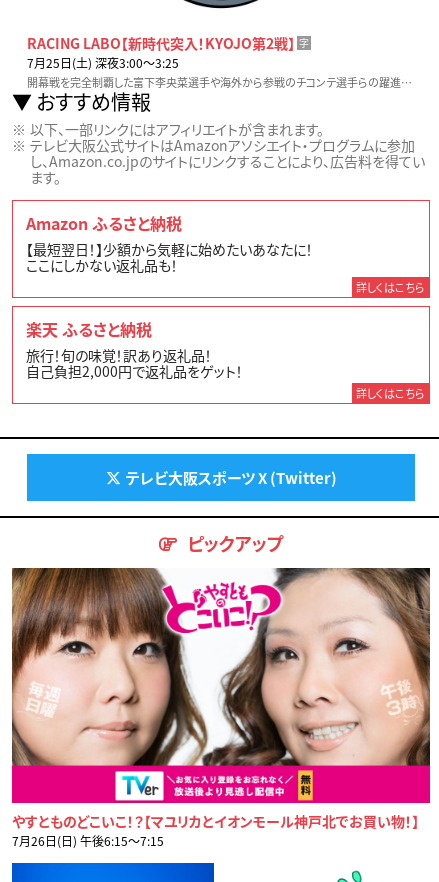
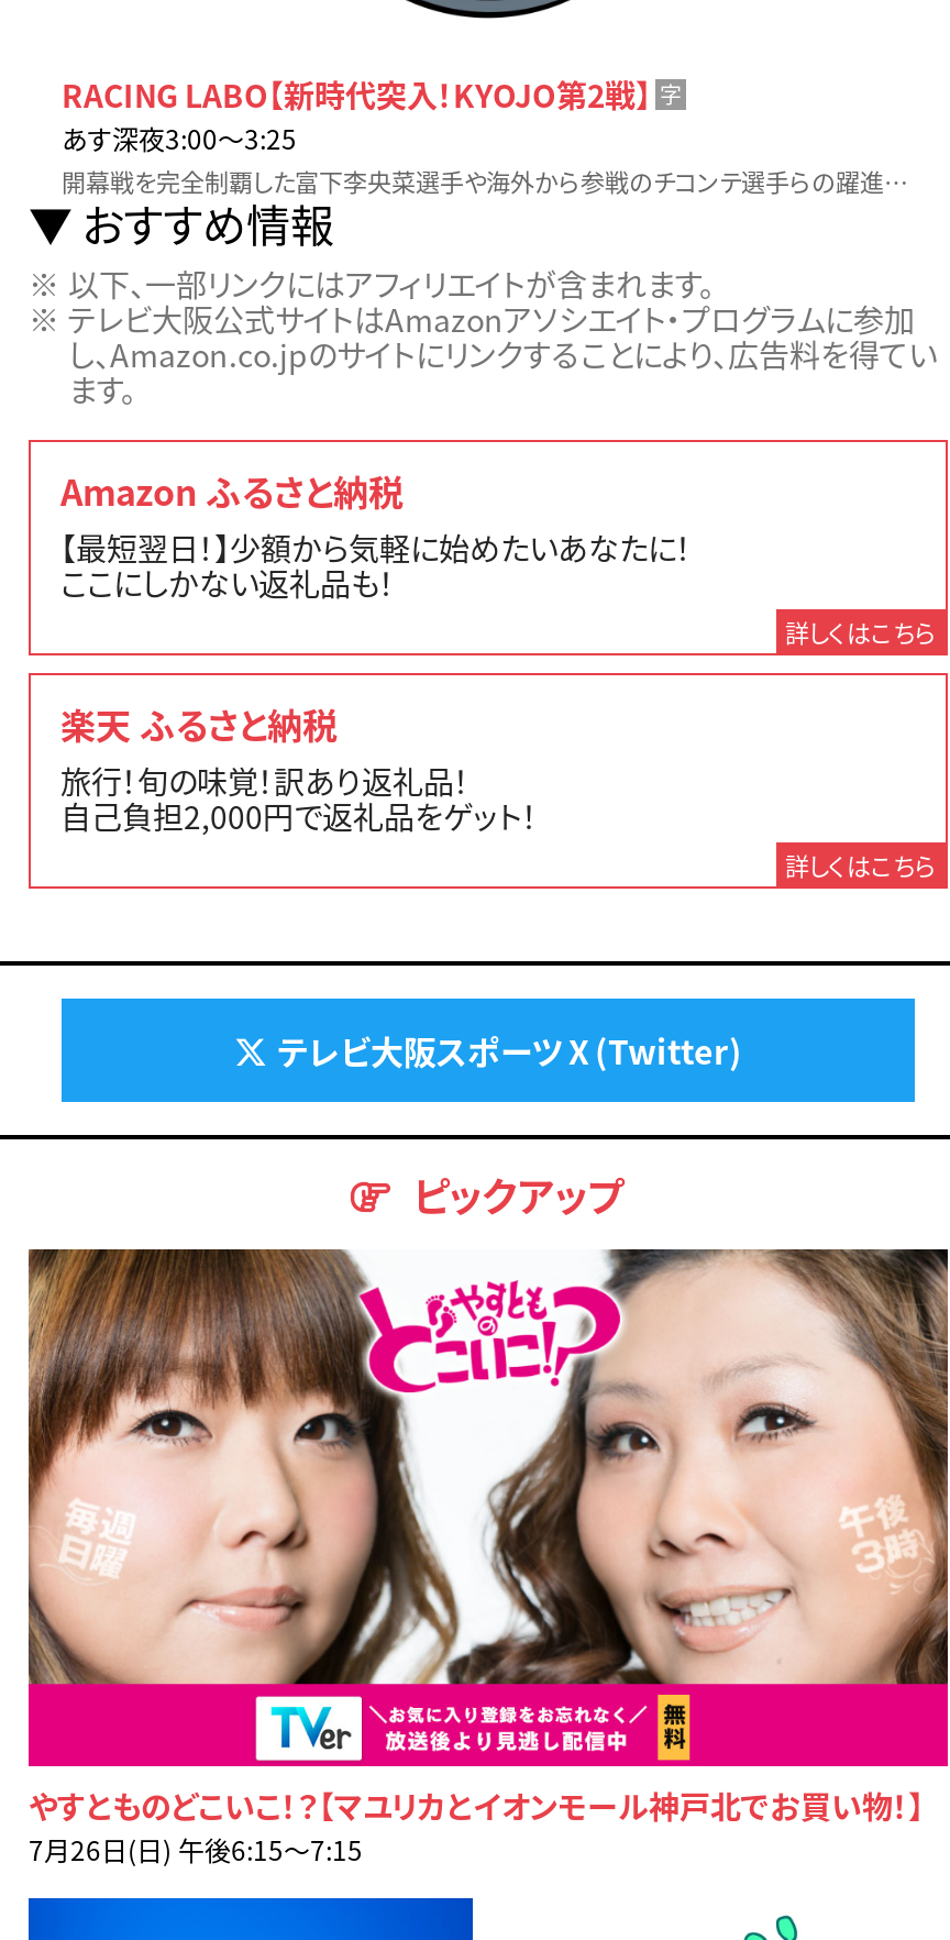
- 7月25日(土) 深夜3:00〜3:25
+ あす深夜3:00〜3:25
